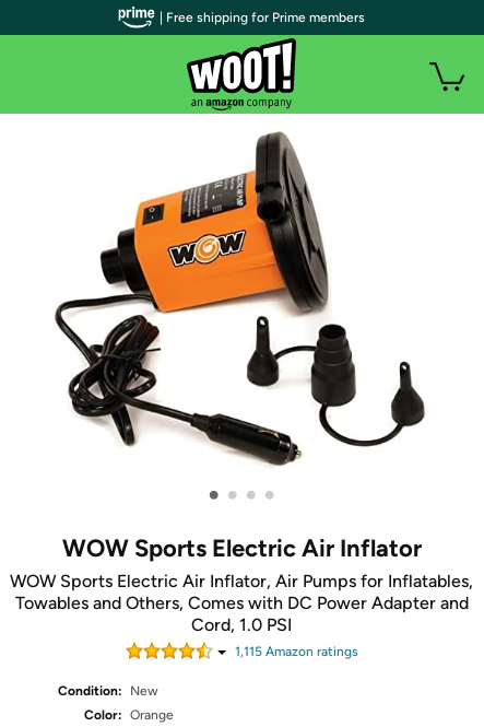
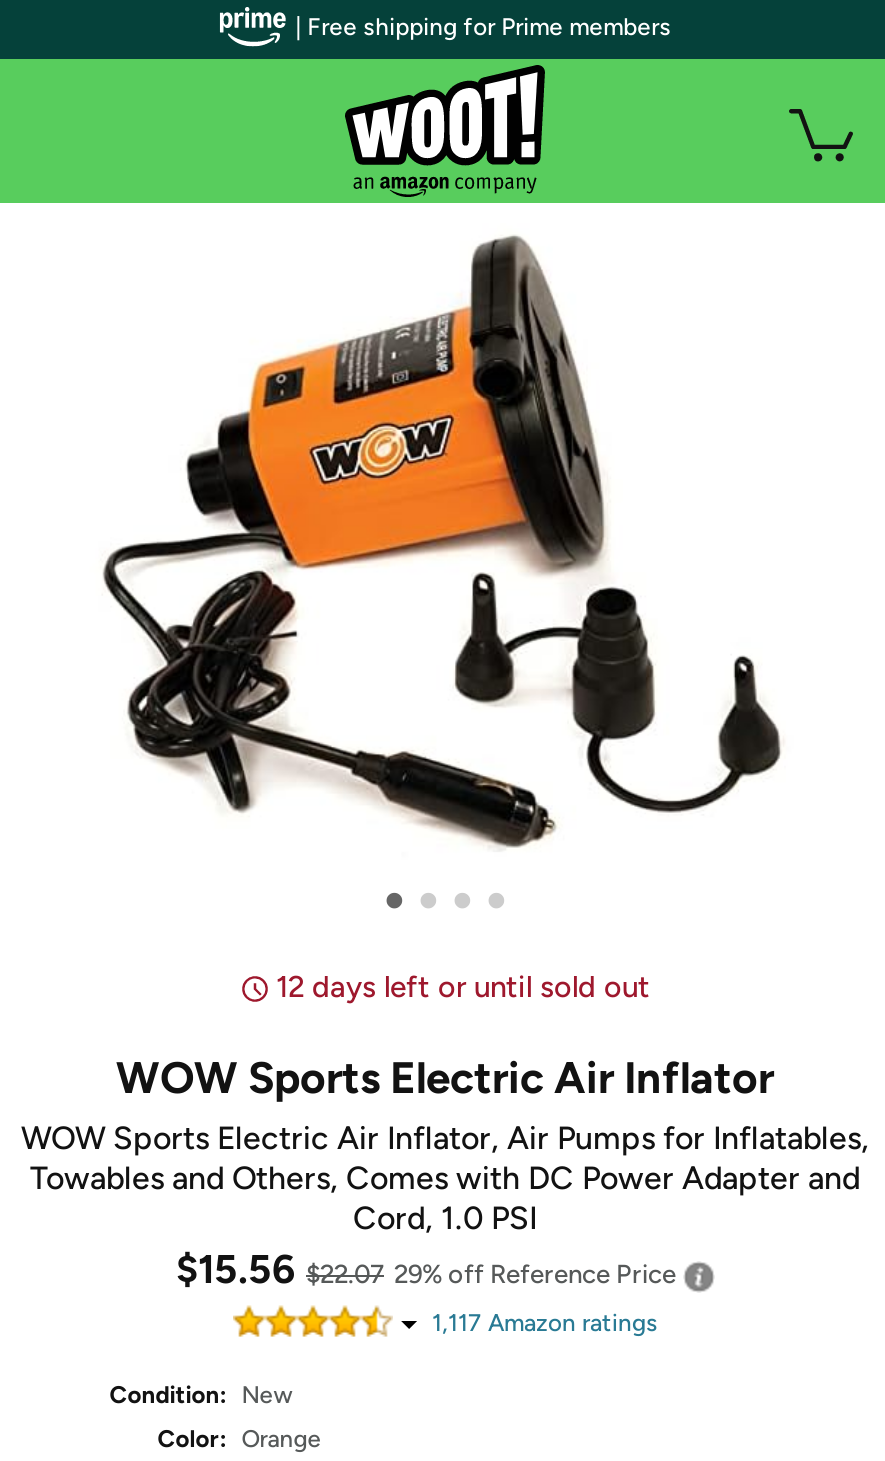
+ 12 days left or until sold out

- 1,115 Amazon ratings
+ $15.56 $22.07 29% offReference Price
+ 1,117 Amazon ratings
